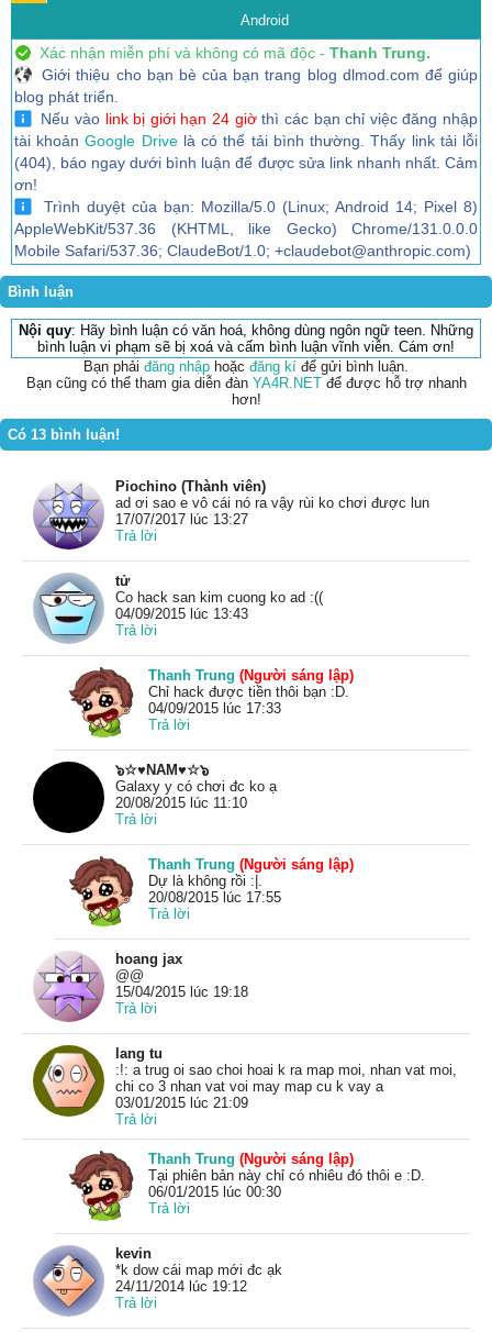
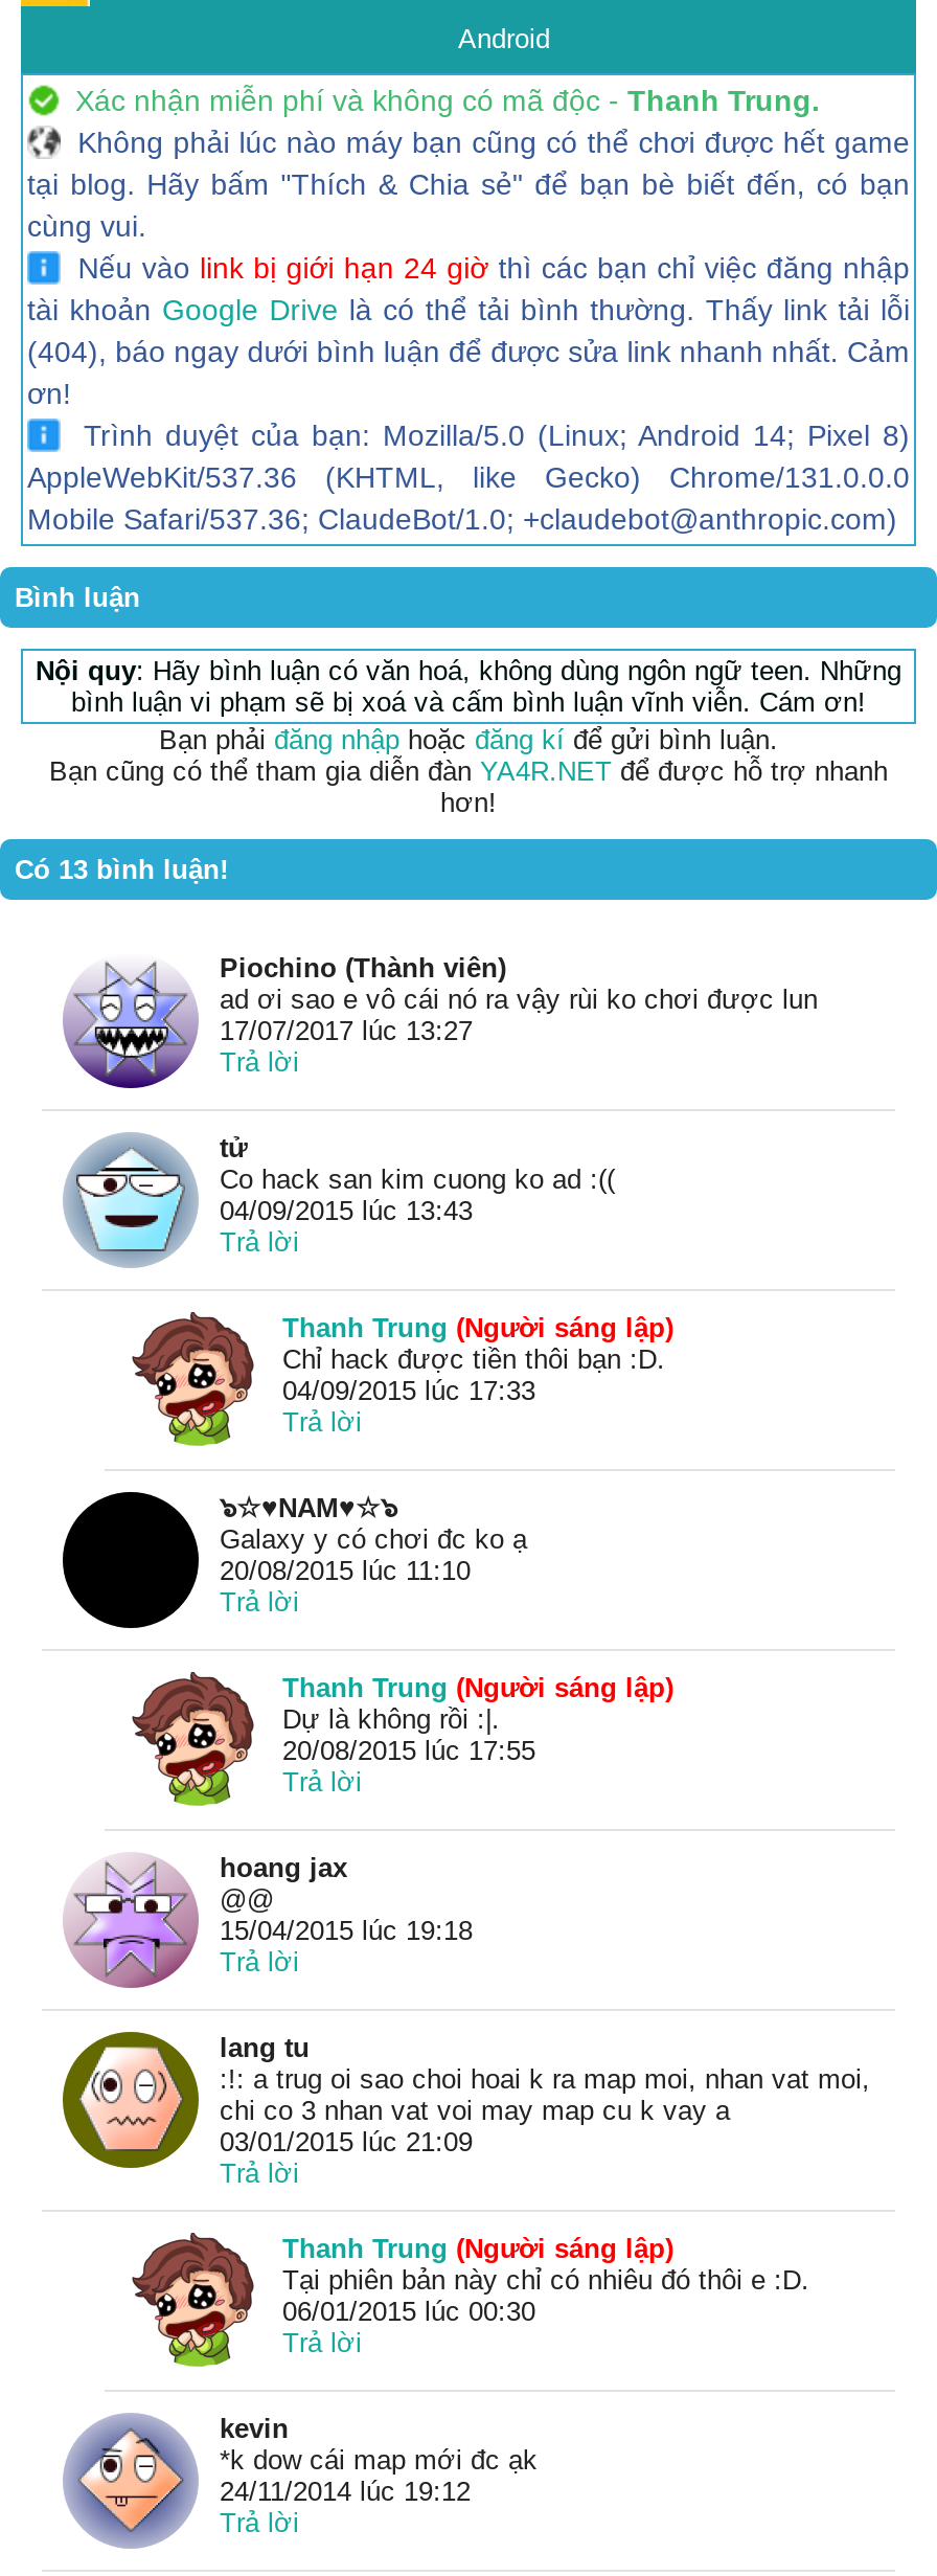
- Giới thiệu cho bạn bè của bạn trang blog dlmod.com để giúp
- blog phát triển.
+ Không phải lúc nào máy bạn cũng có thể chơi được hết game
+ tại blog. Hãy bấm "Thích & Chia sẻ" để bạn bè biết đến, có bạn
+ cùng vui.
